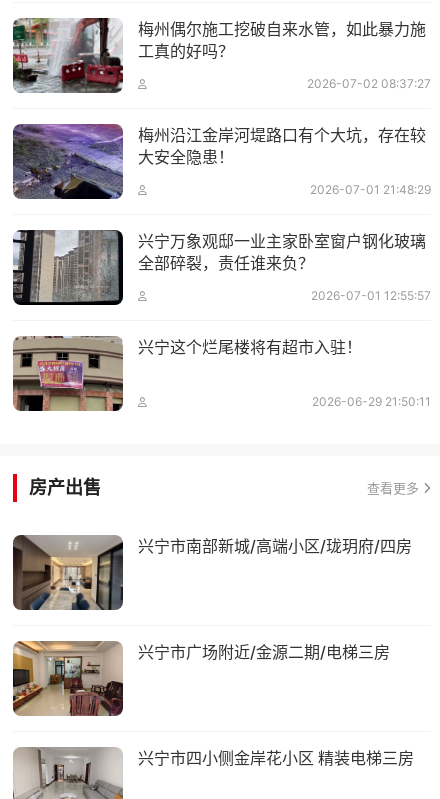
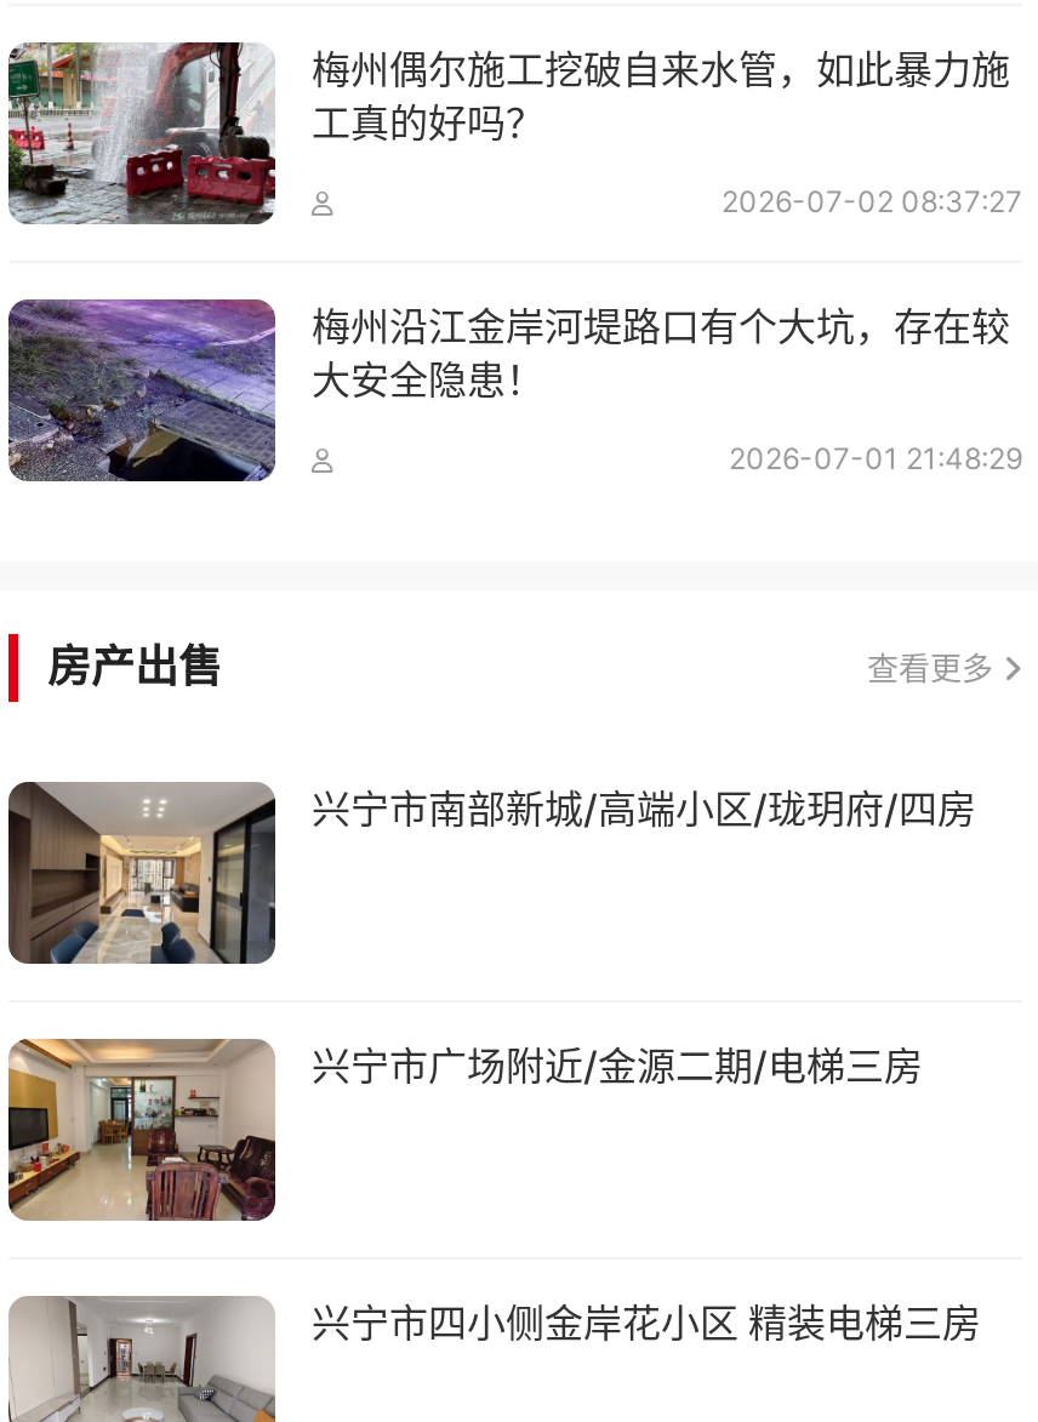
- [image]
- 兴宁万象观邸一业主家卧室窗户钢化玻璃
- 全部碎裂，责任谁来负？
- 2026-07-01 12:55:57
- 兴宁这个烂尾楼将有超市入驻！
- 2026-06-29 21:50:11

- [image]
